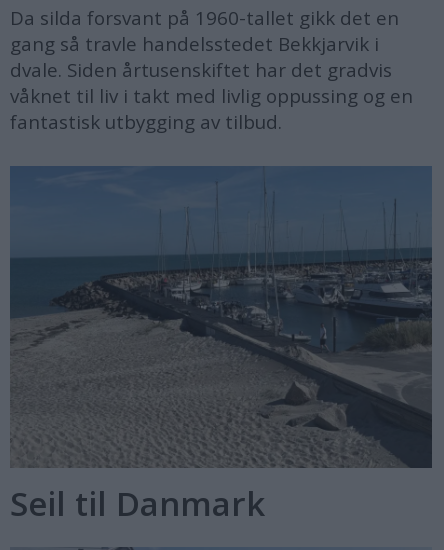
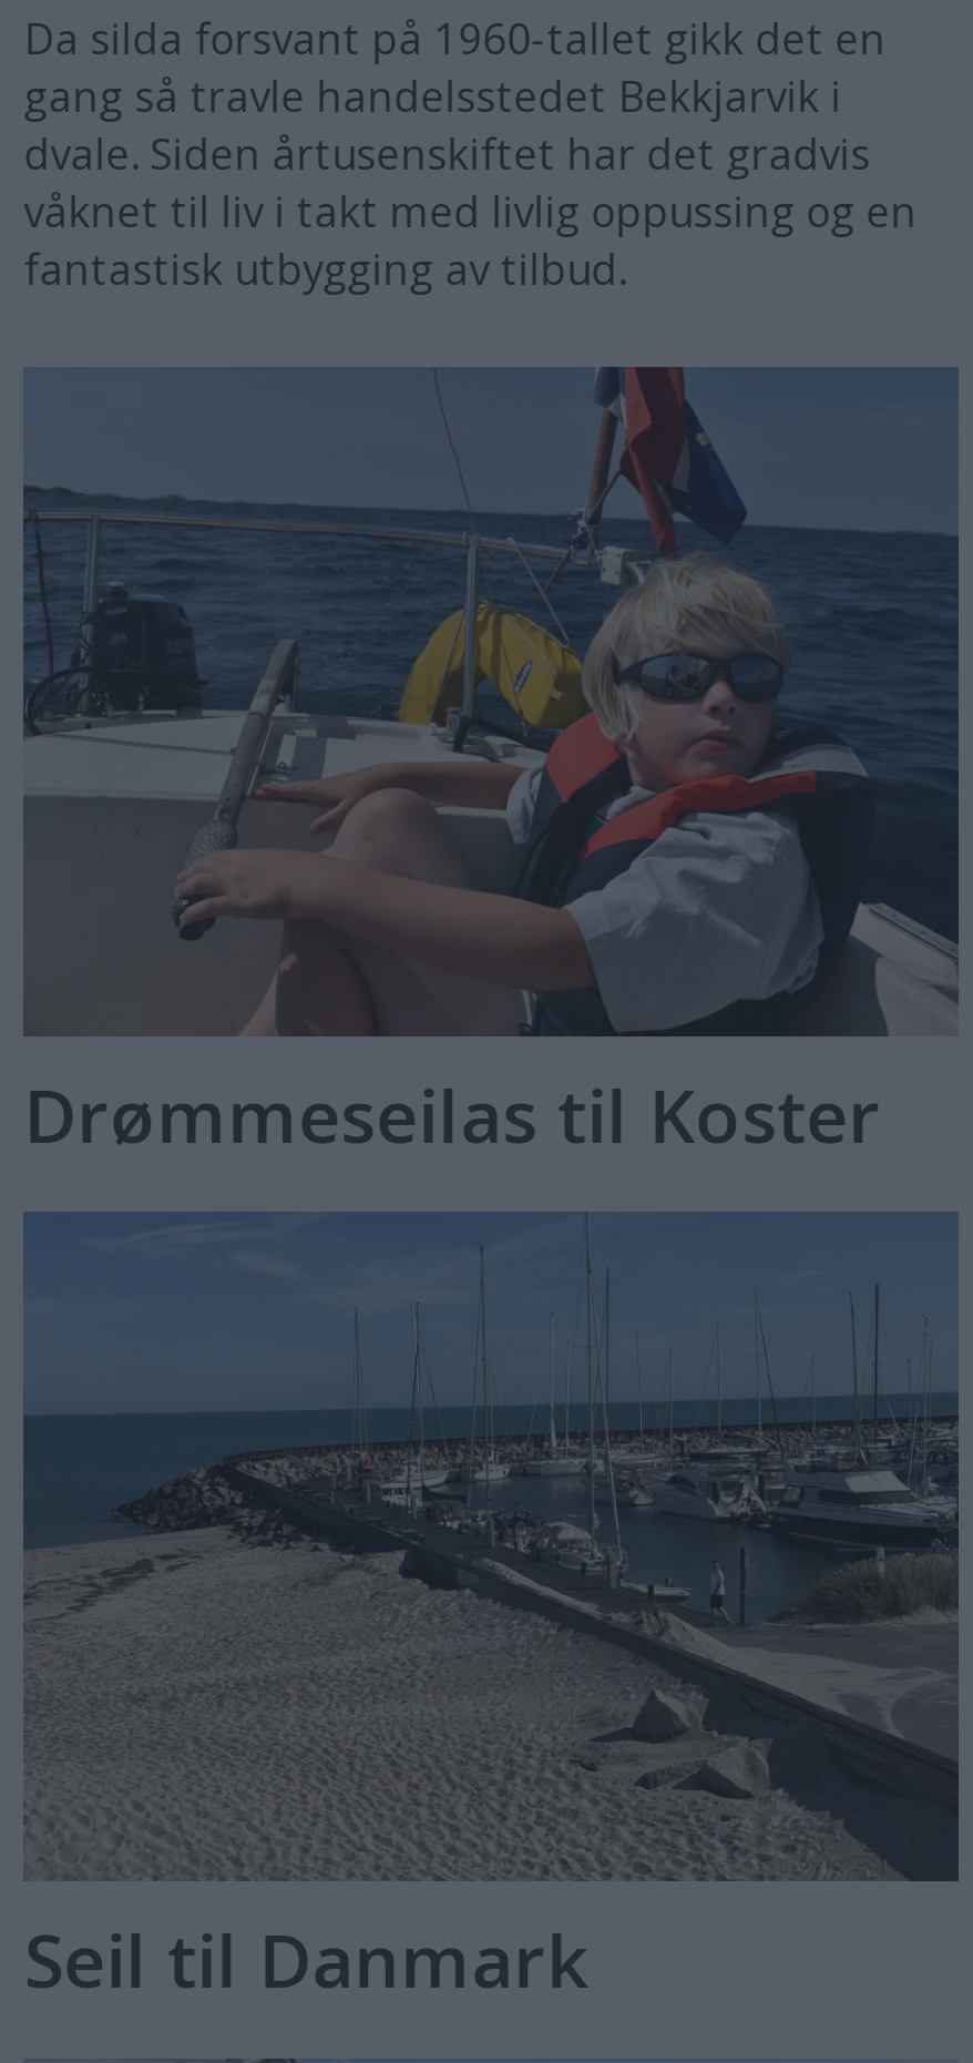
+ [image]
+ Drømmeseilas til Koster
